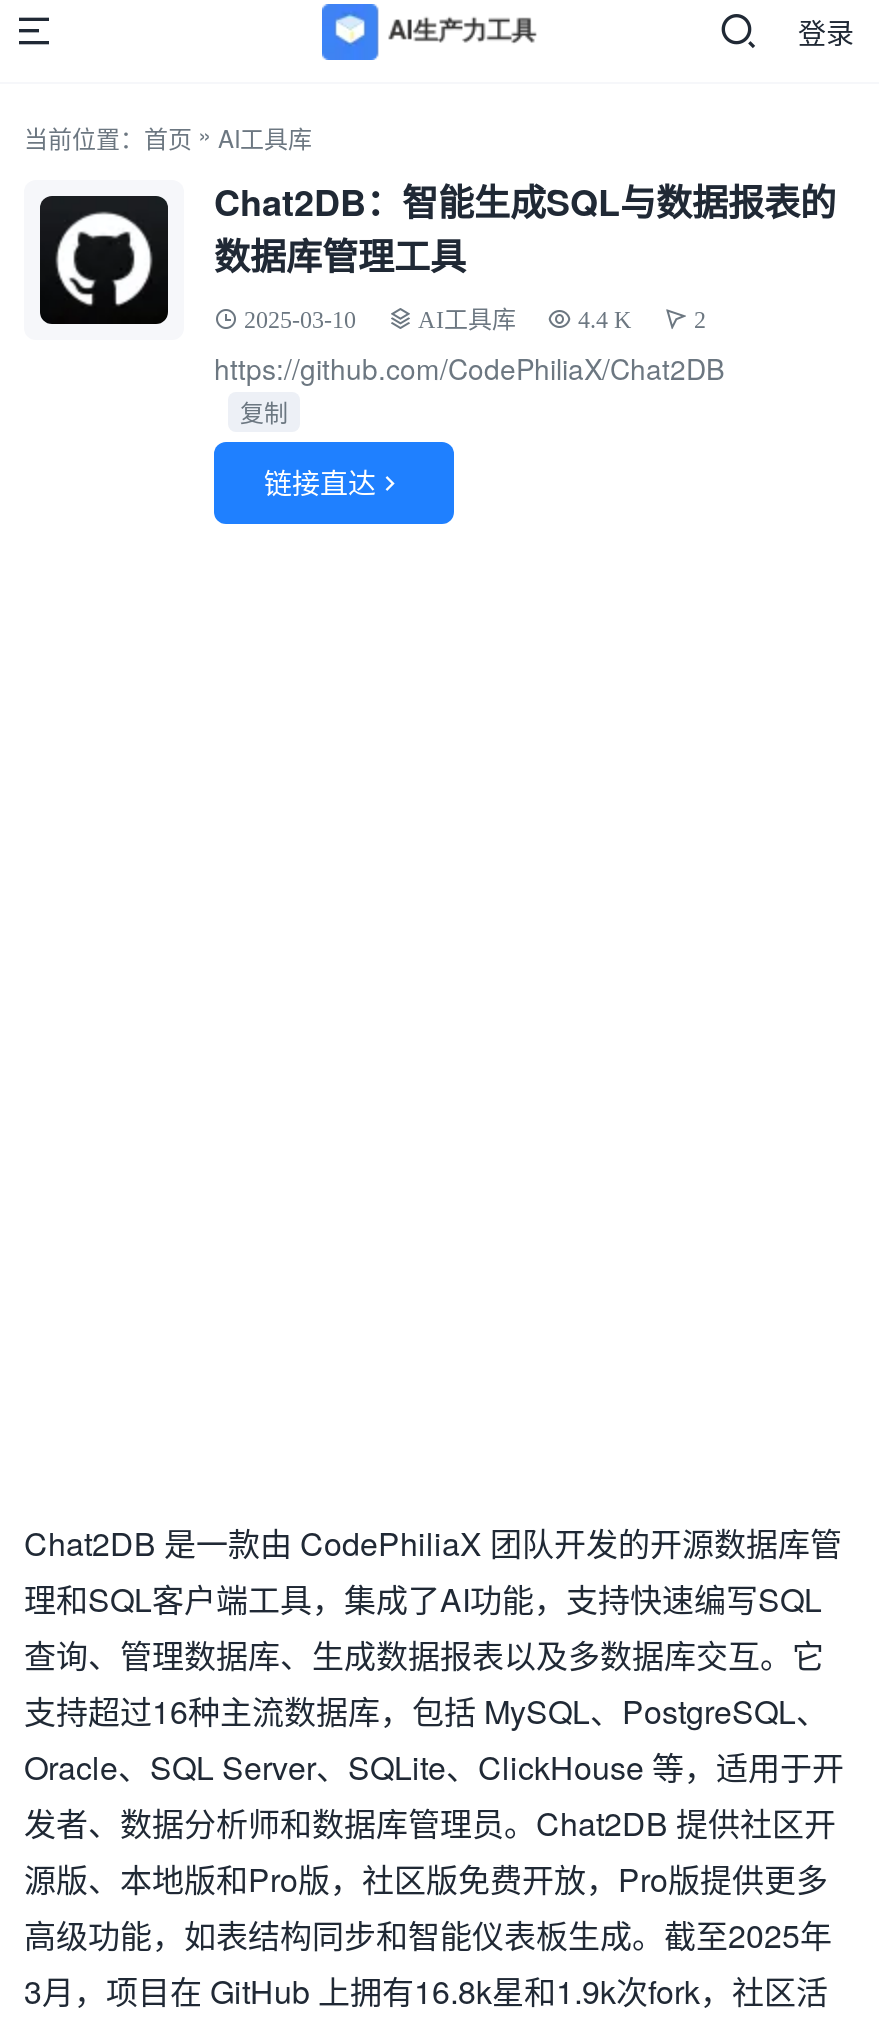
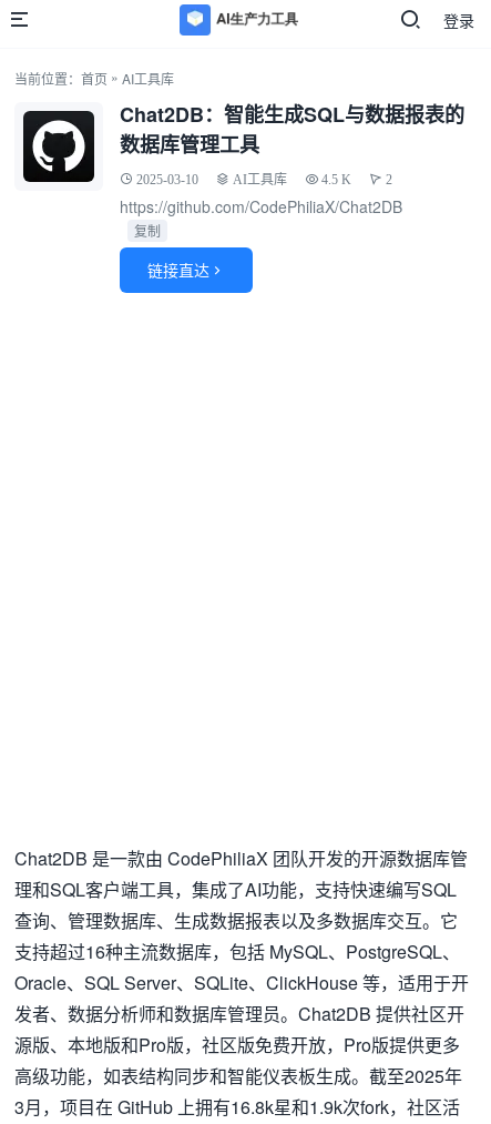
- 4.4 K
+ 4.5 K
